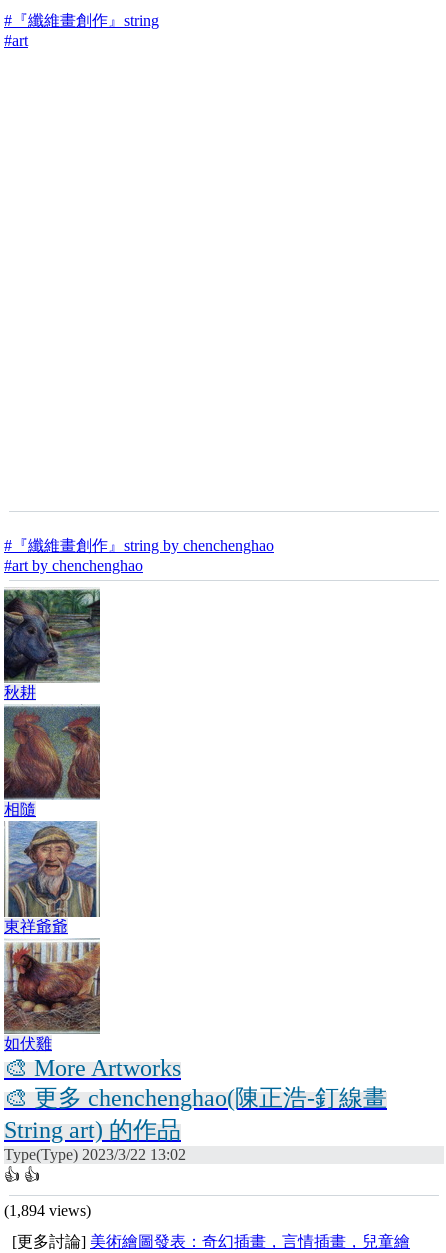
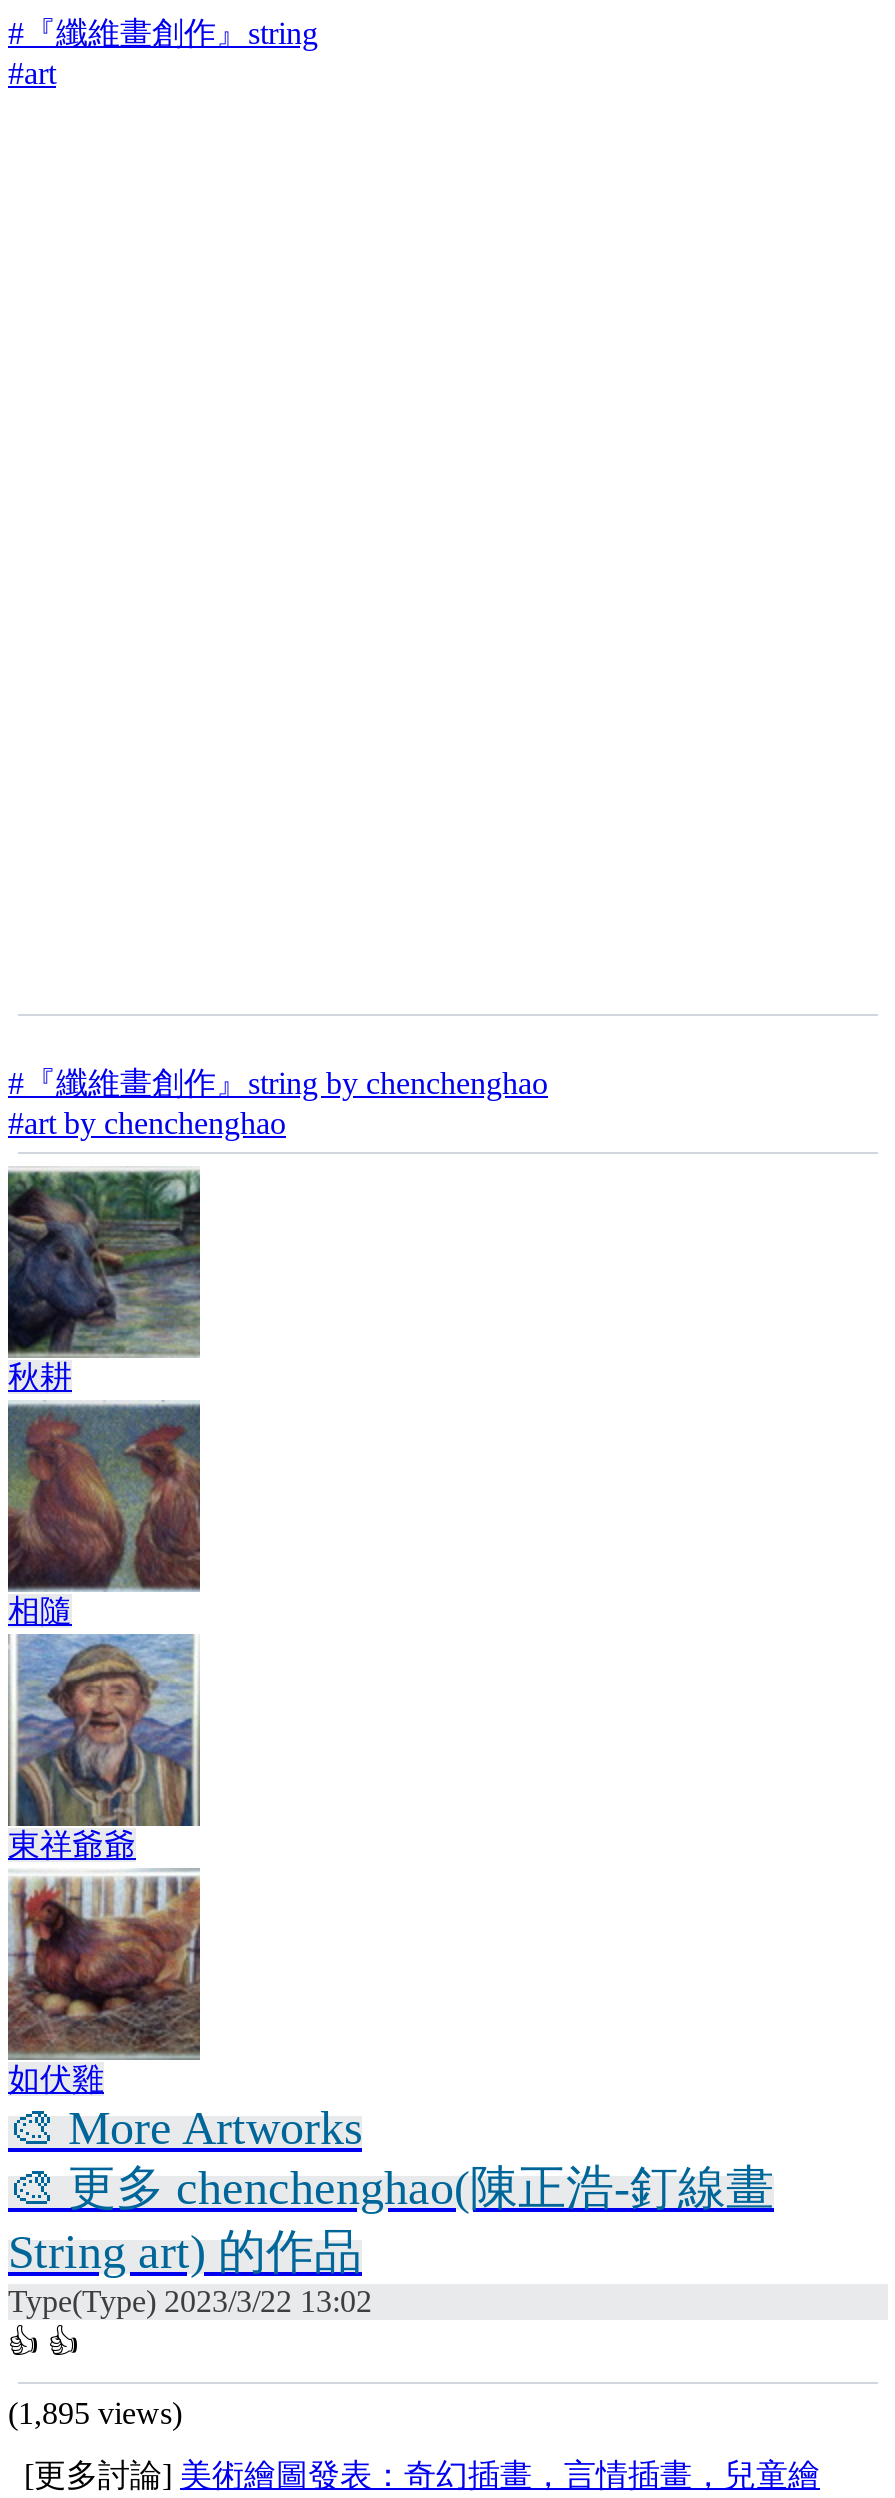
- (1,894 views)
+ (1,895 views)
